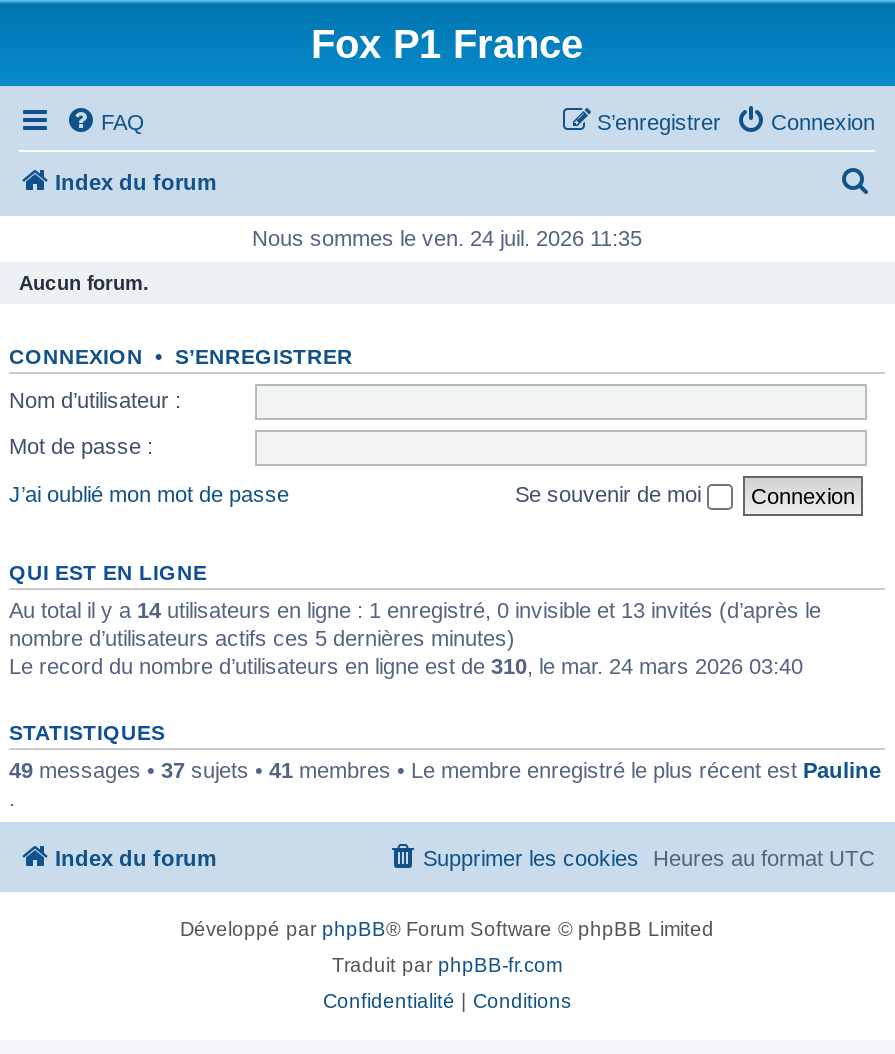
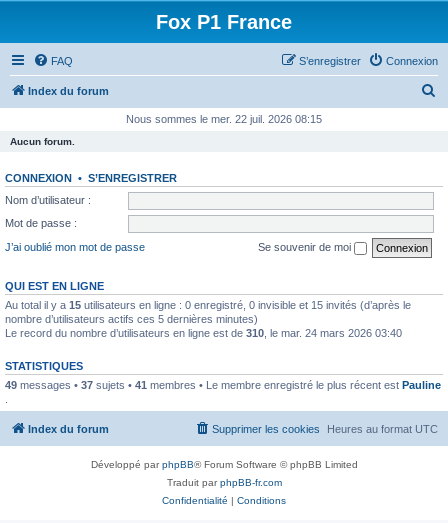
- Nous sommes le ven. 24 juil. 2026 11:35
+ Nous sommes le mer. 22 juil. 2026 08:15

- Au total il y a 14 utilisateurs en ligne : 1 enregistré, 0 invisible et 13 invités (d’après le
+ Au total il y a 15 utilisateurs en ligne : 0 enregistré, 0 invisible et 15 invités (d’après le
